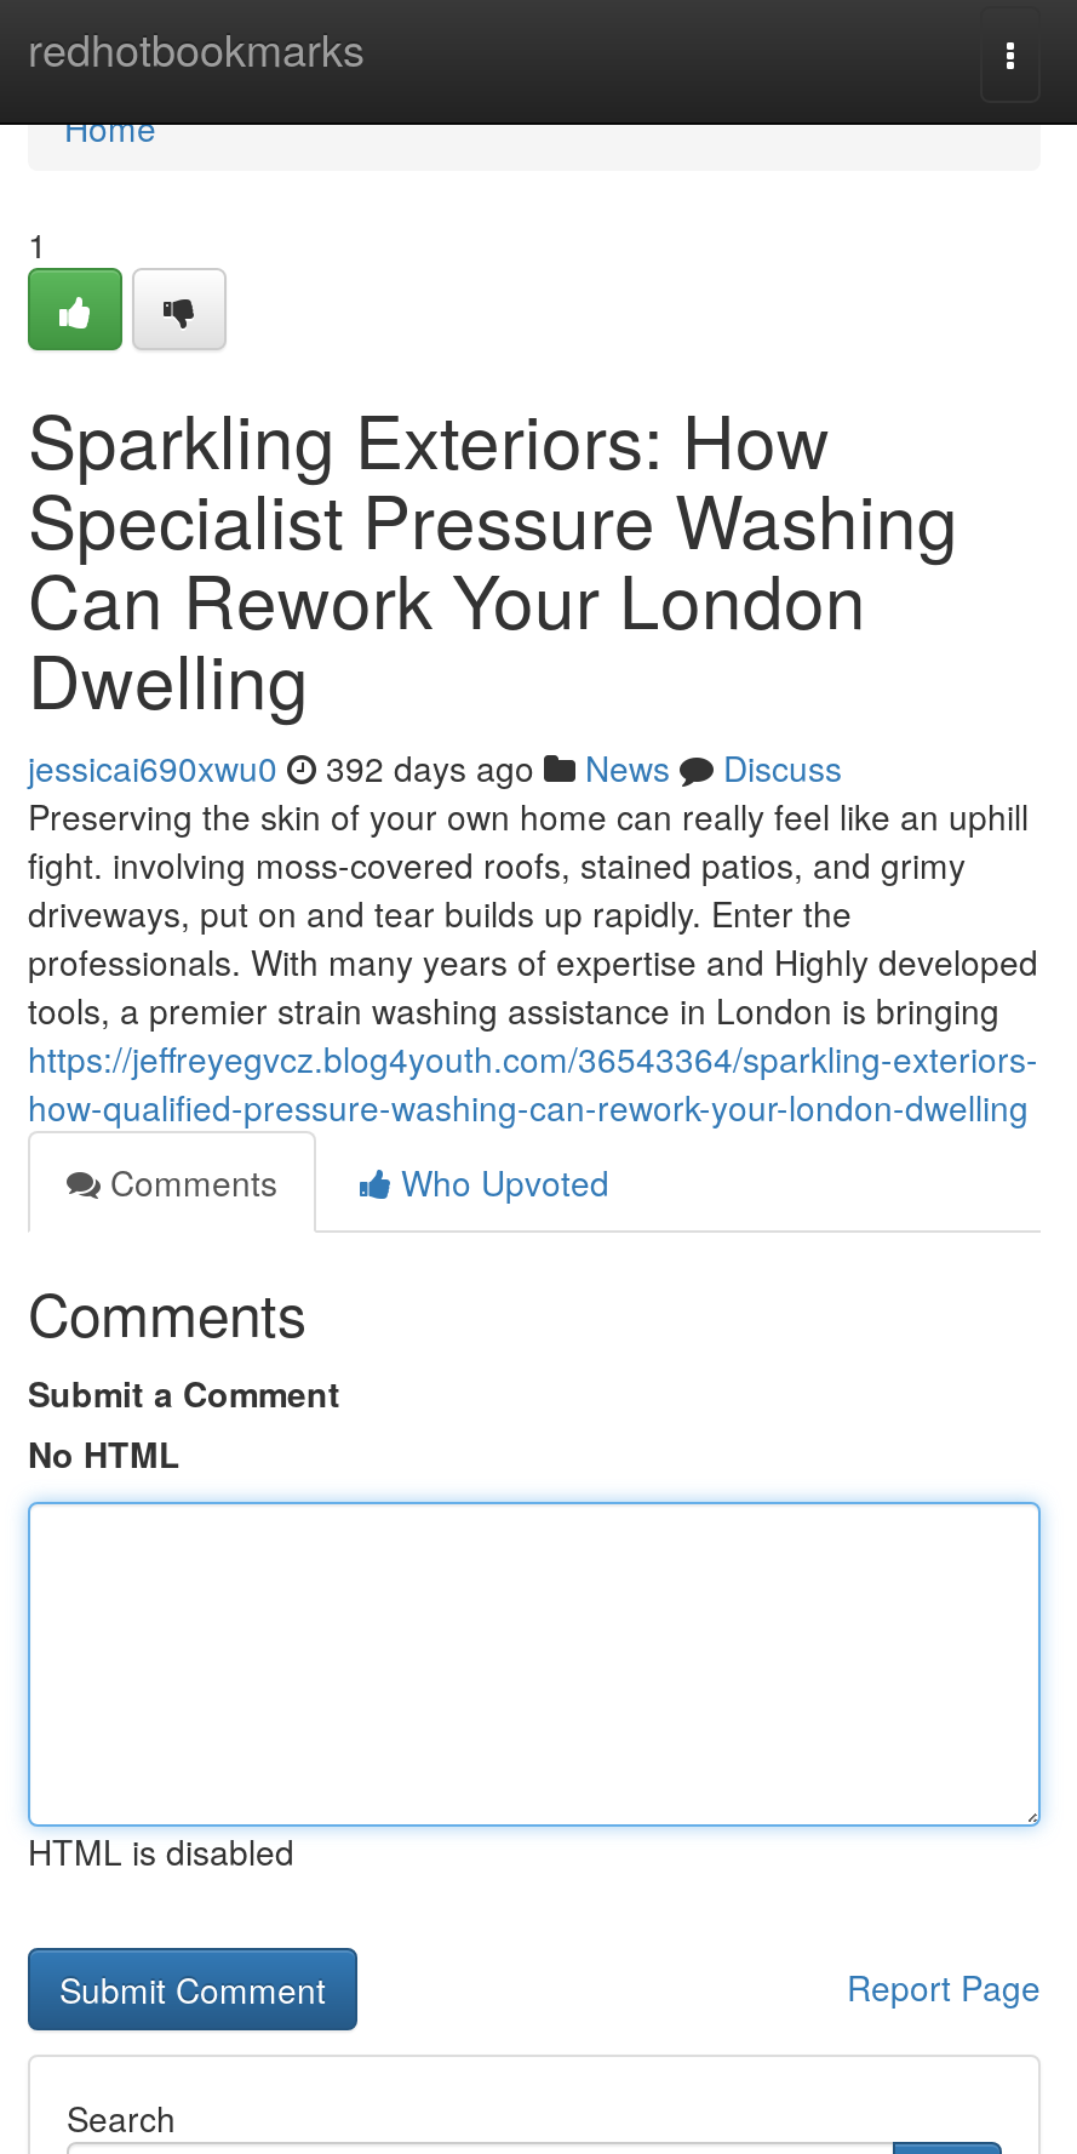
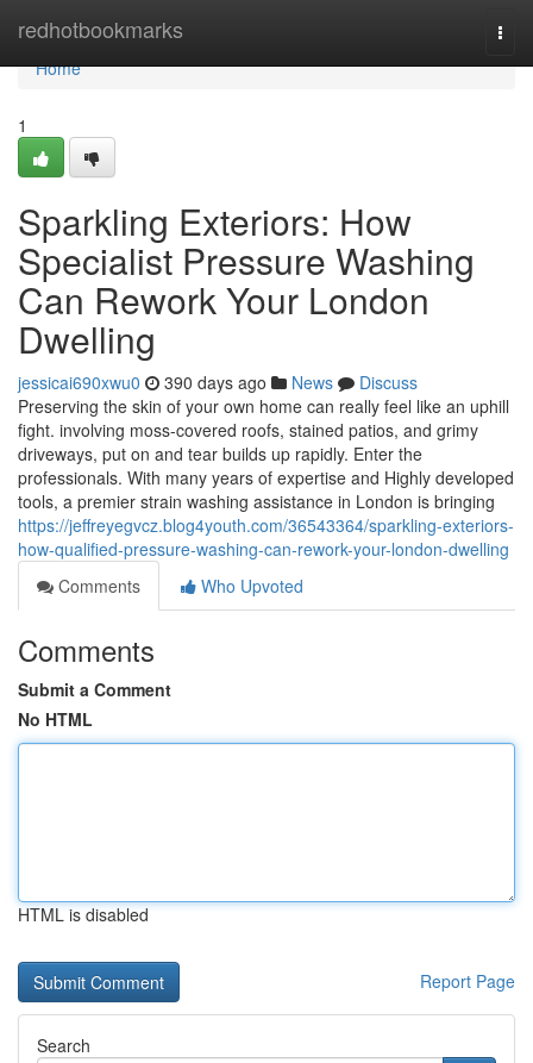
- jessicai690xwu0 392 days ago News Discuss
+ jessicai690xwu0 390 days ago News Discuss
